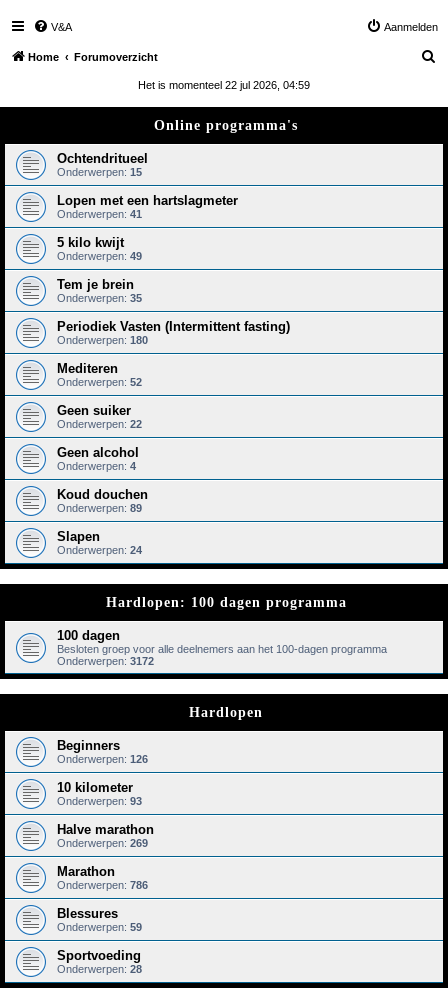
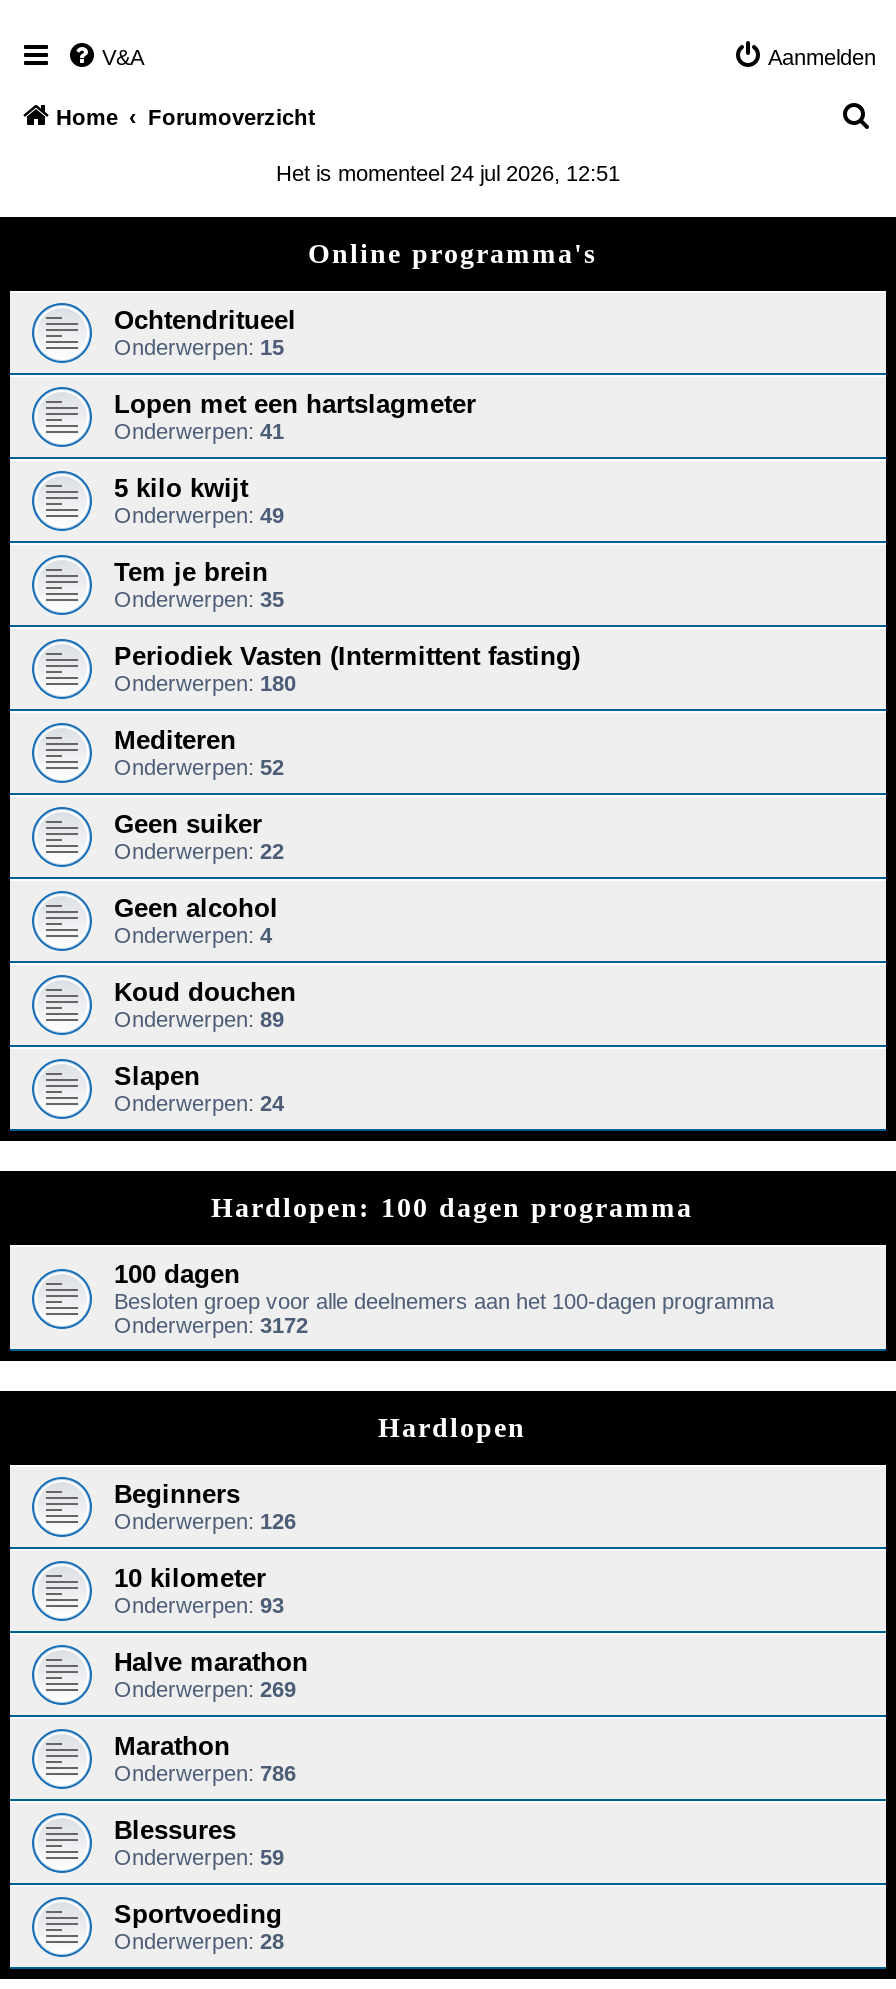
- Het is momenteel 22 jul 2026, 04:59
+ Het is momenteel 24 jul 2026, 12:51
